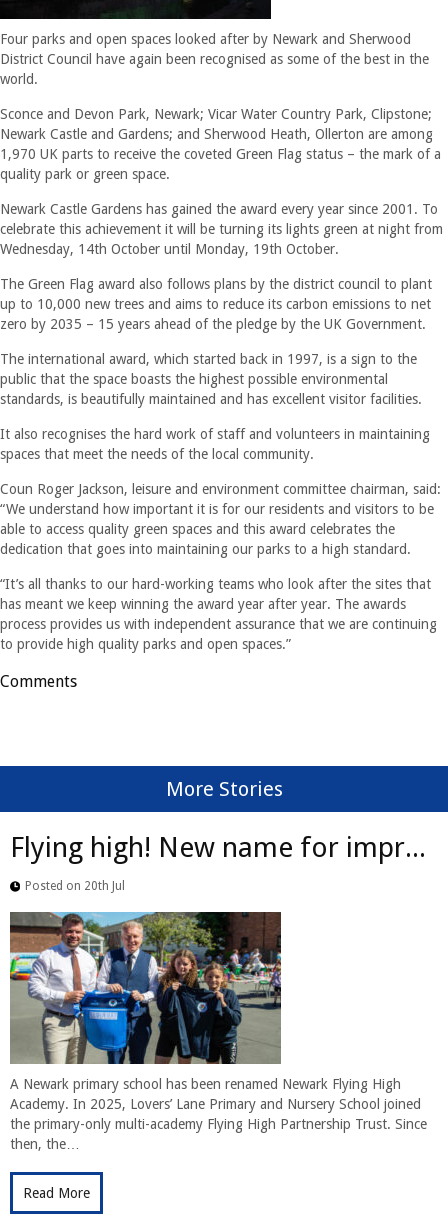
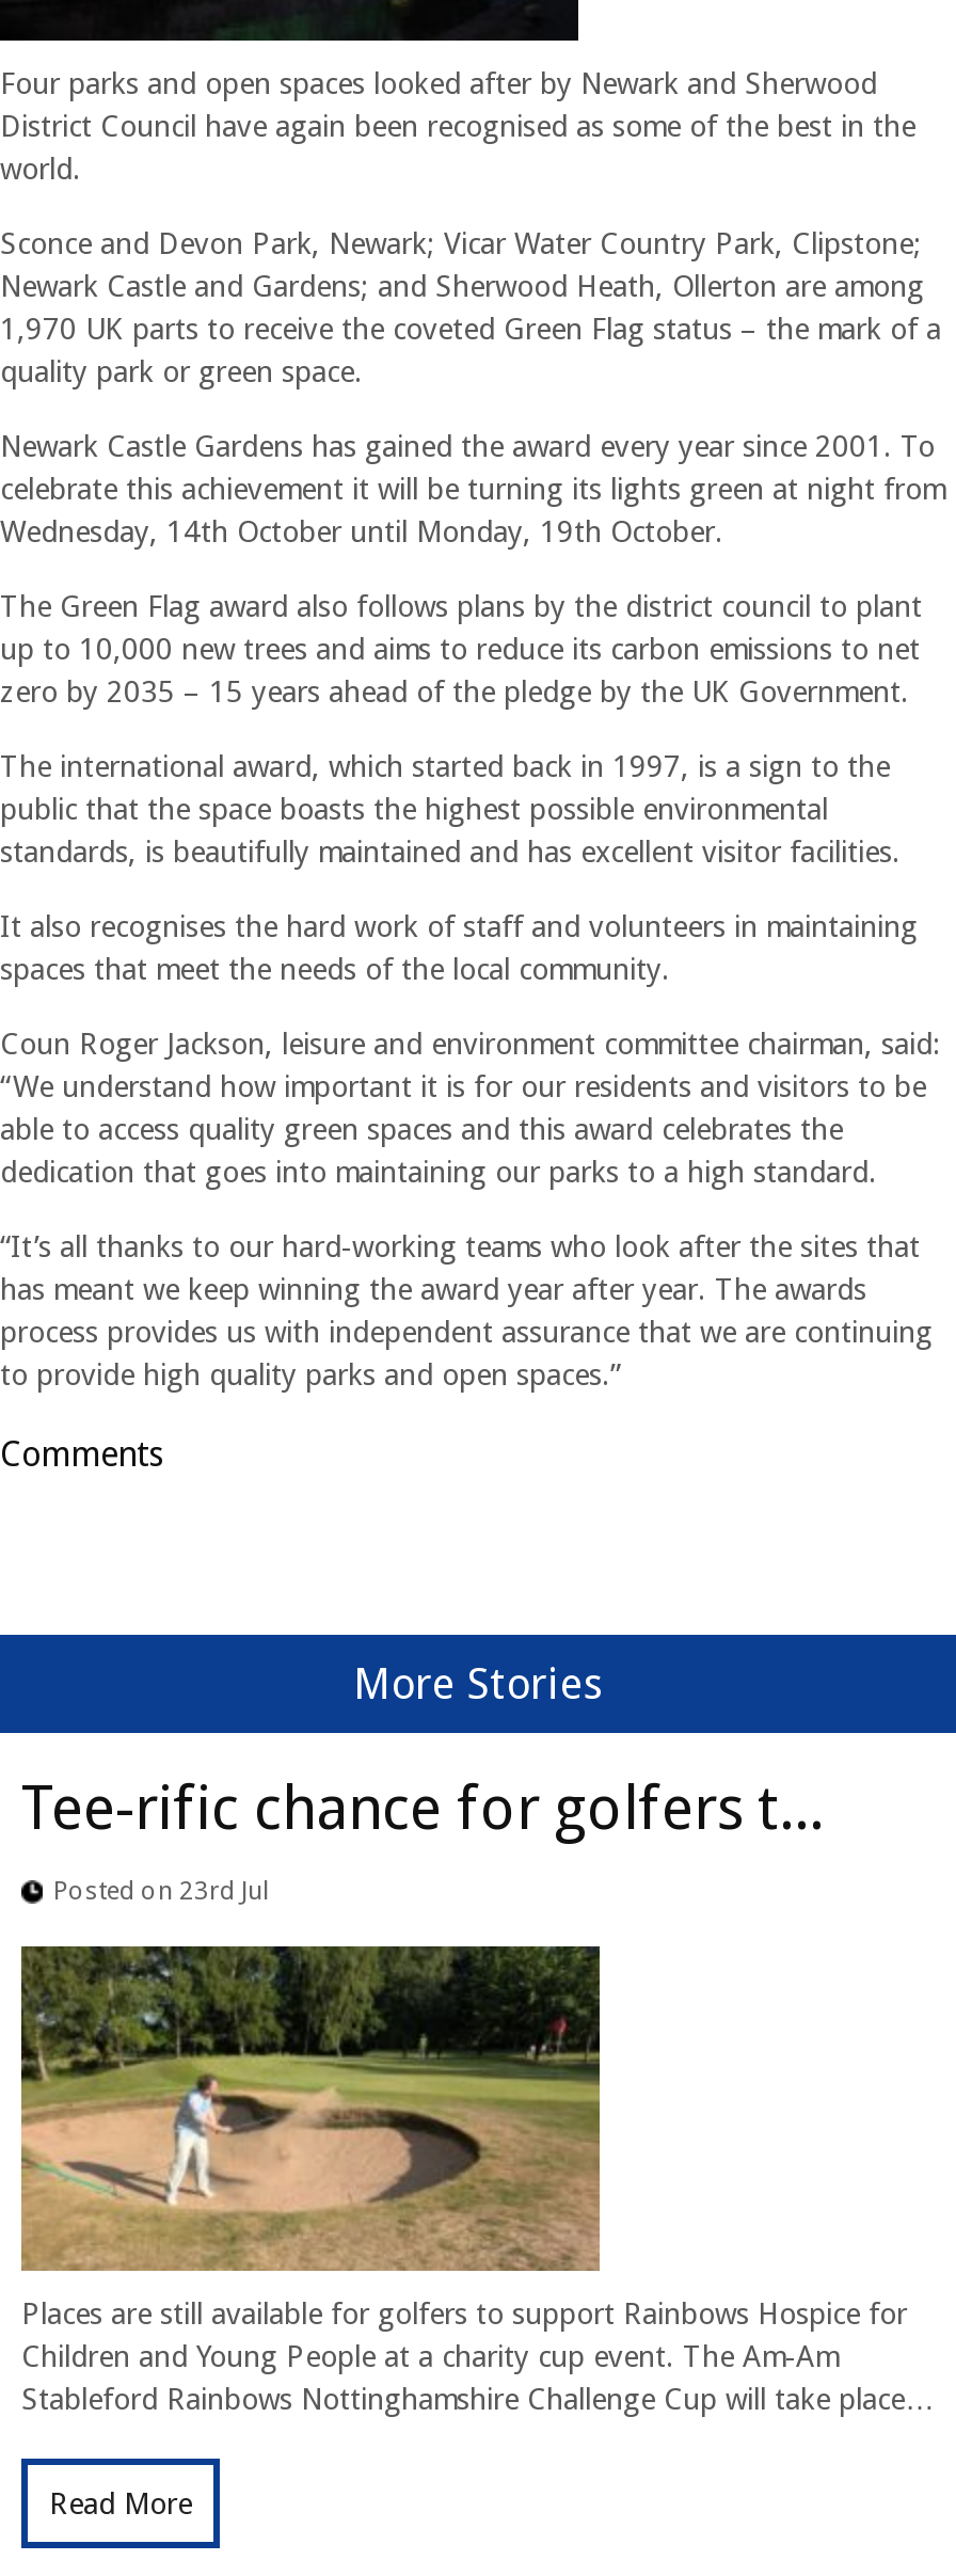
- Flying high! New name for impr...
+ Tee-rific chance for golfers t...

- Posted on 20th Jul
+ Posted on 23rd Jul

- [image]
- A Newark primary school has been renamed Newark Flying High
- Academy. In 2025, Lovers’ Lane Primary and Nursery School joined
- the primary-only multi-academy Flying High Partnership Trust. Since
- then, the…
+ [image]
+ Places are still available for golfers to support Rainbows Hospice for
+ Children and Young People at a charity cup event. The Am-Am
+ Stableford Rainbows Nottinghamshire Challenge Cup will take place…
